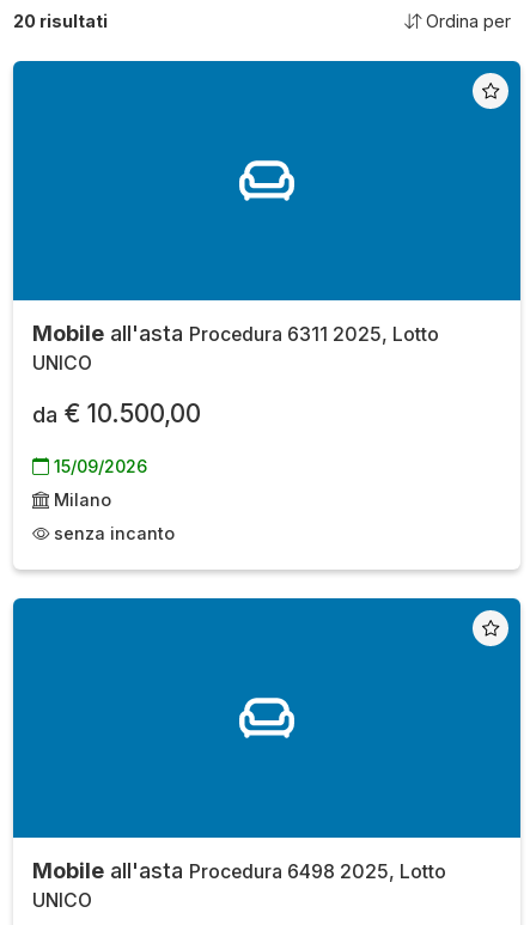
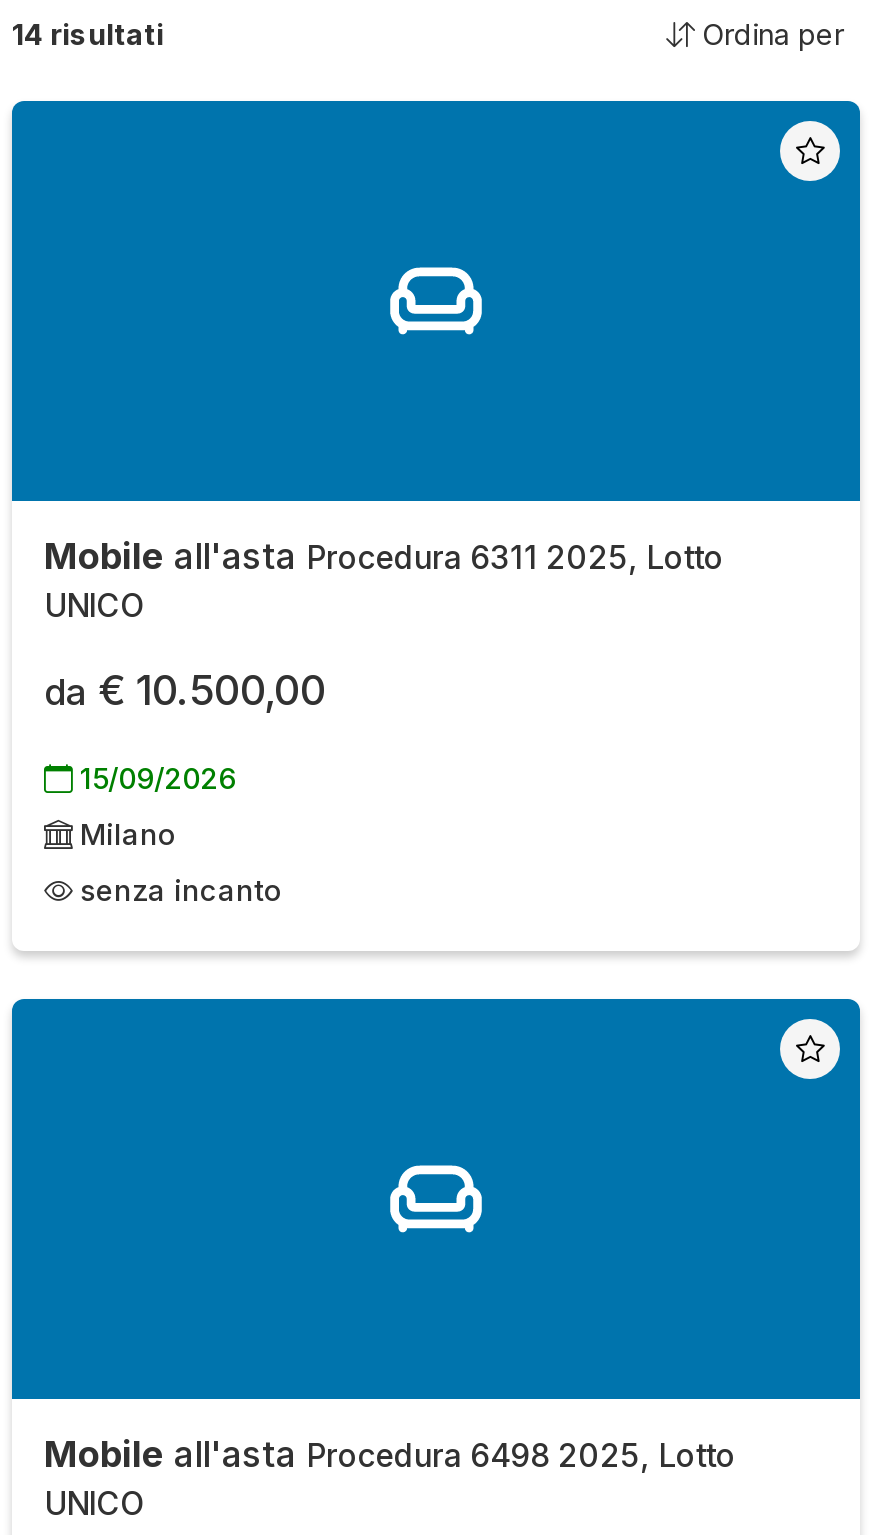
- 20 risultati
+ 14 risultati
